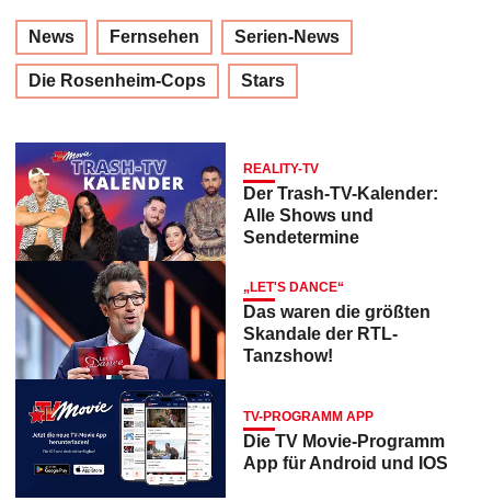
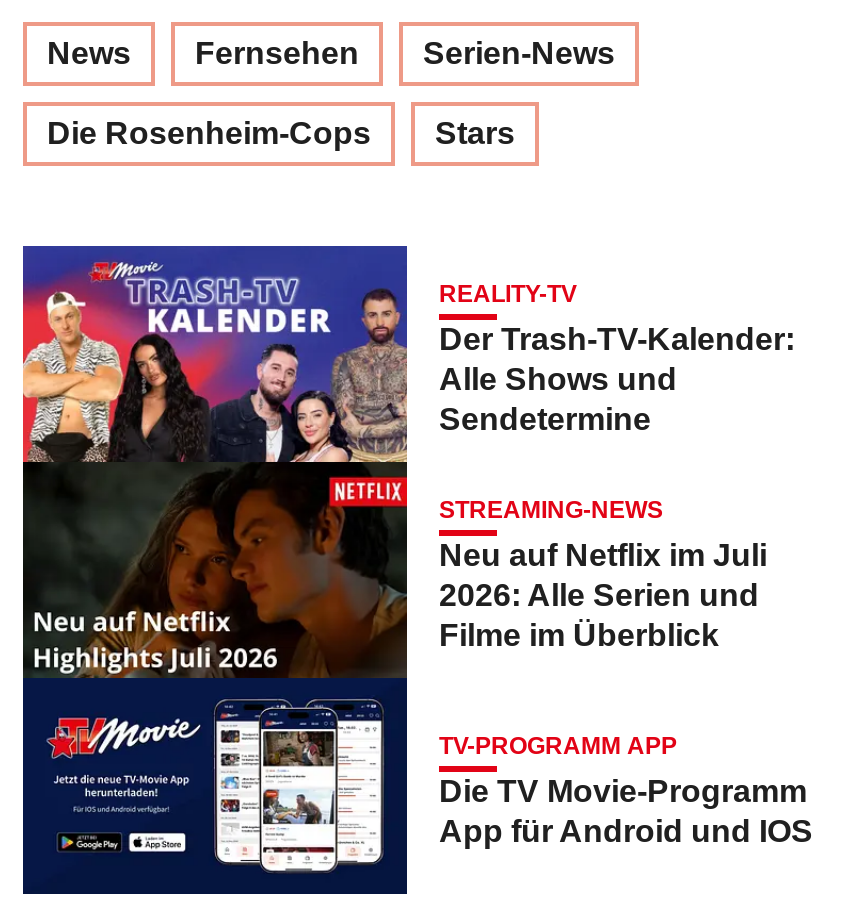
- [image]
- „LET'S DANCE“
- Das waren die größten
- Skandale der RTL-
- Tanzshow!
+ [image]
+ STREAMING-NEWS
+ Neu auf Netflix im Juli
+ 2026: Alle Serien und
+ Filme im Überblick
